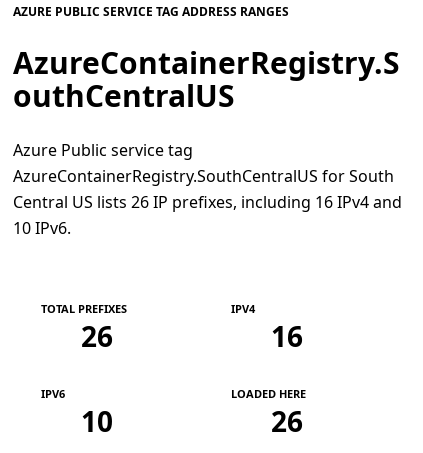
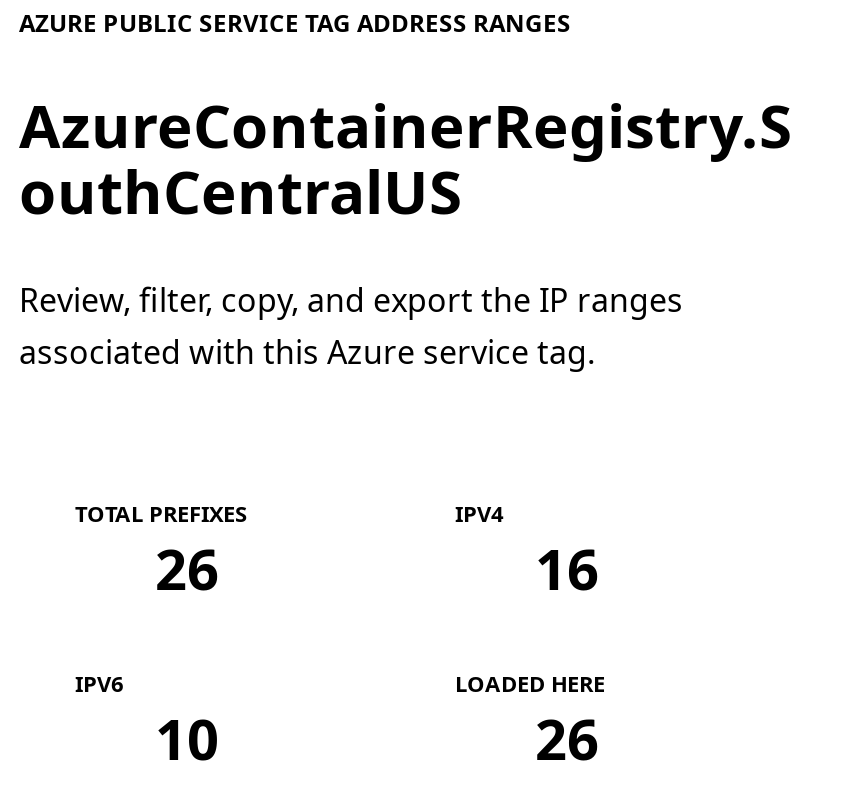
- Azure Public service tag
- AzureContainerRegistry.SouthCentralUS for South
- Central US lists 26 IP prefixes, including 16 IPv4 and
- 10 IPv6.
+ Review, filter, copy, and export the IP ranges
+ associated with this Azure service tag.
